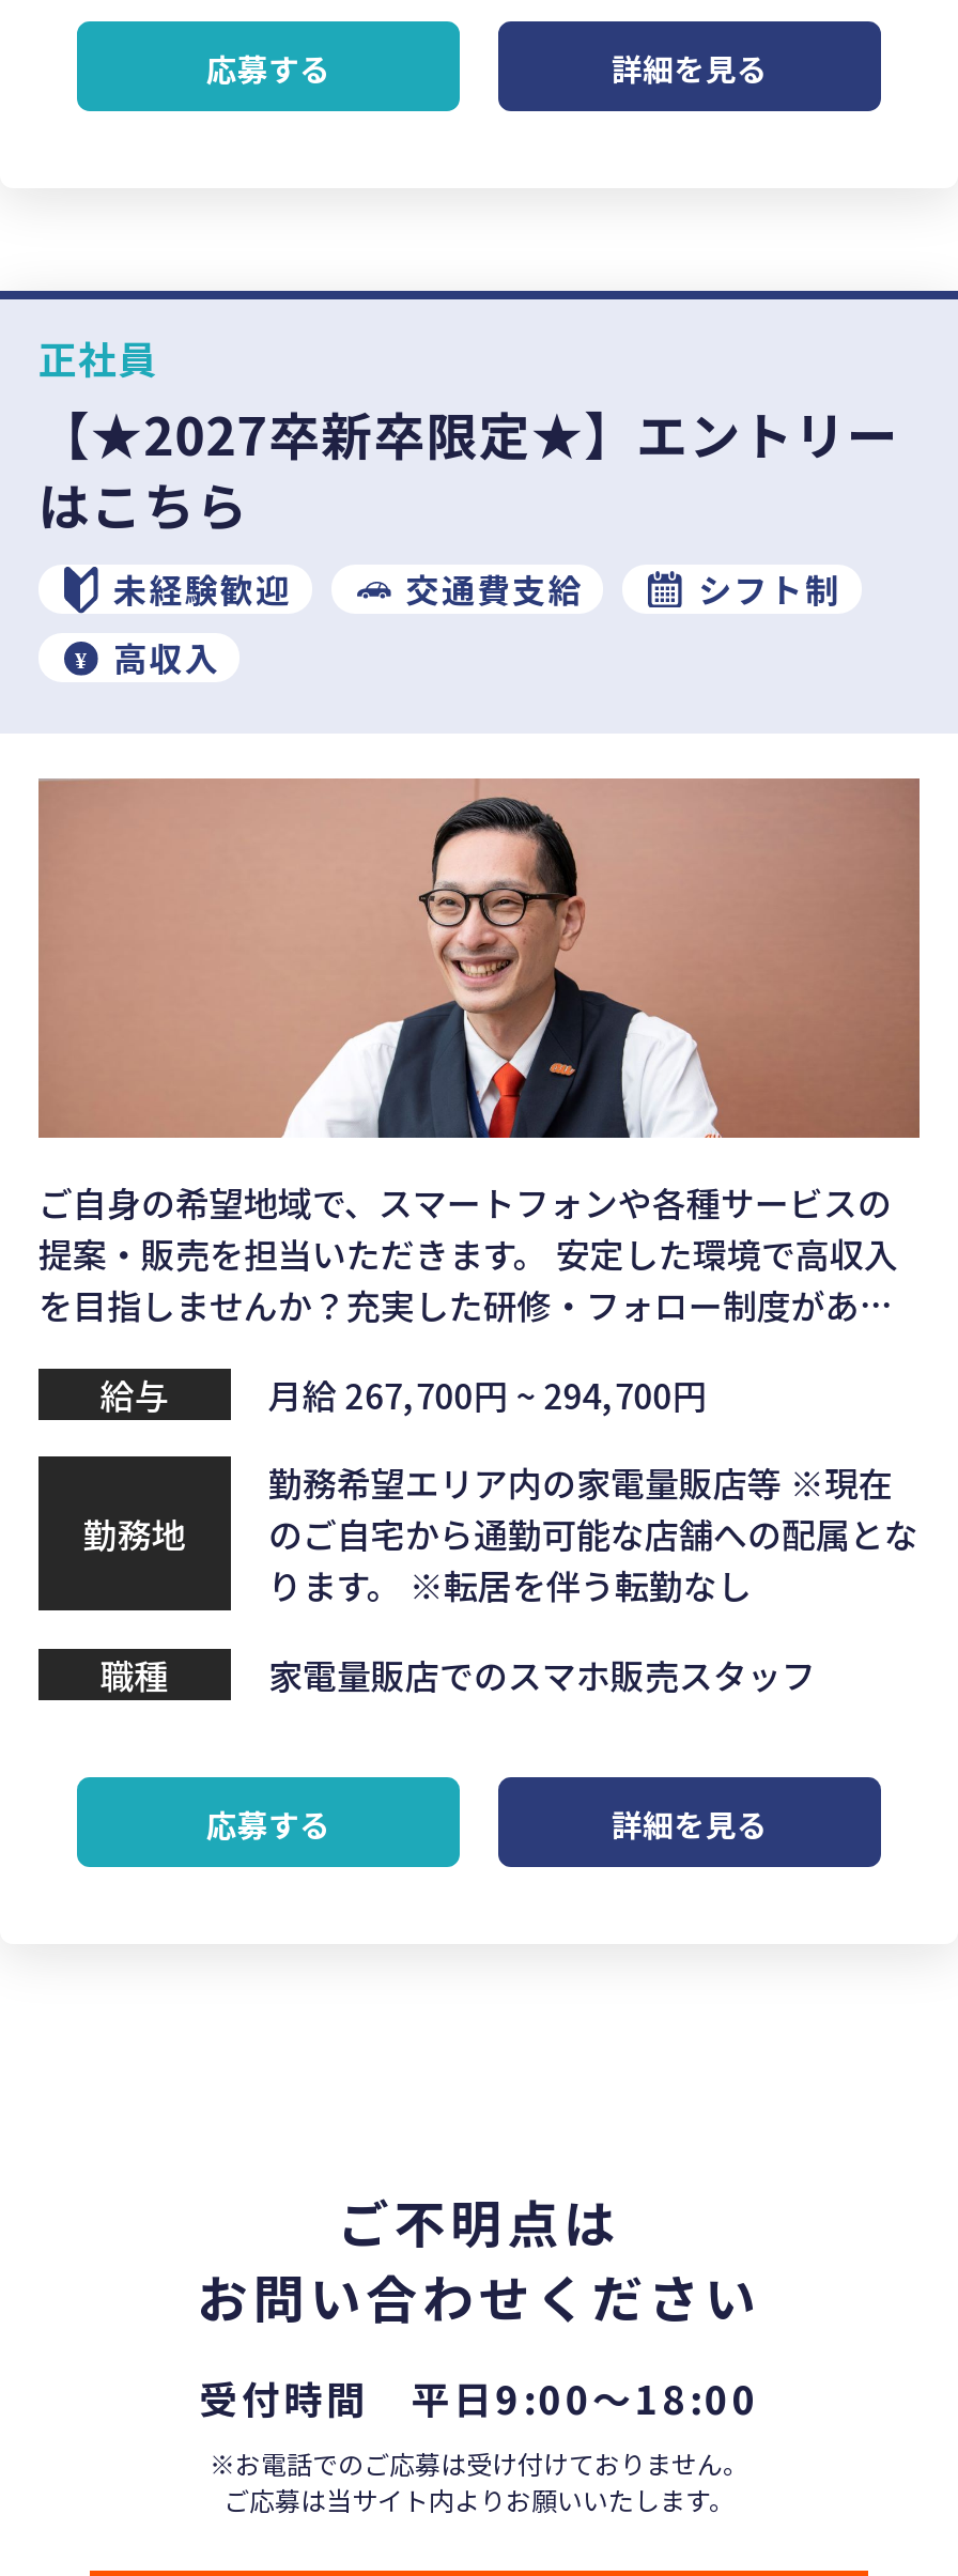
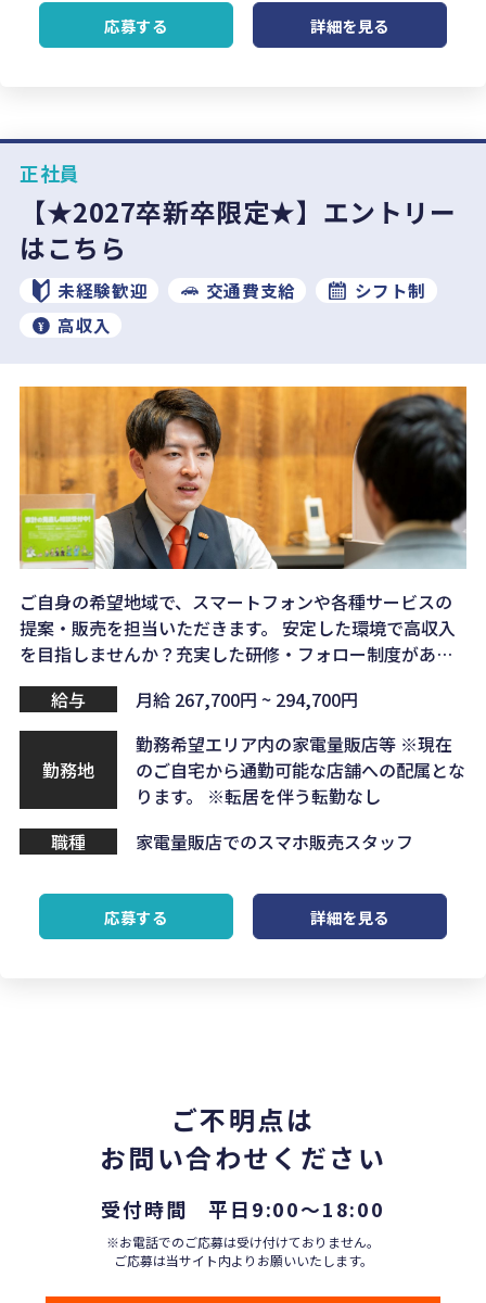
- [image]
+ [image]
